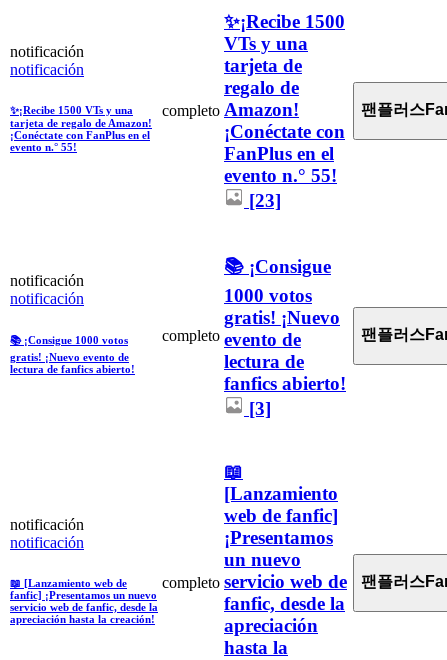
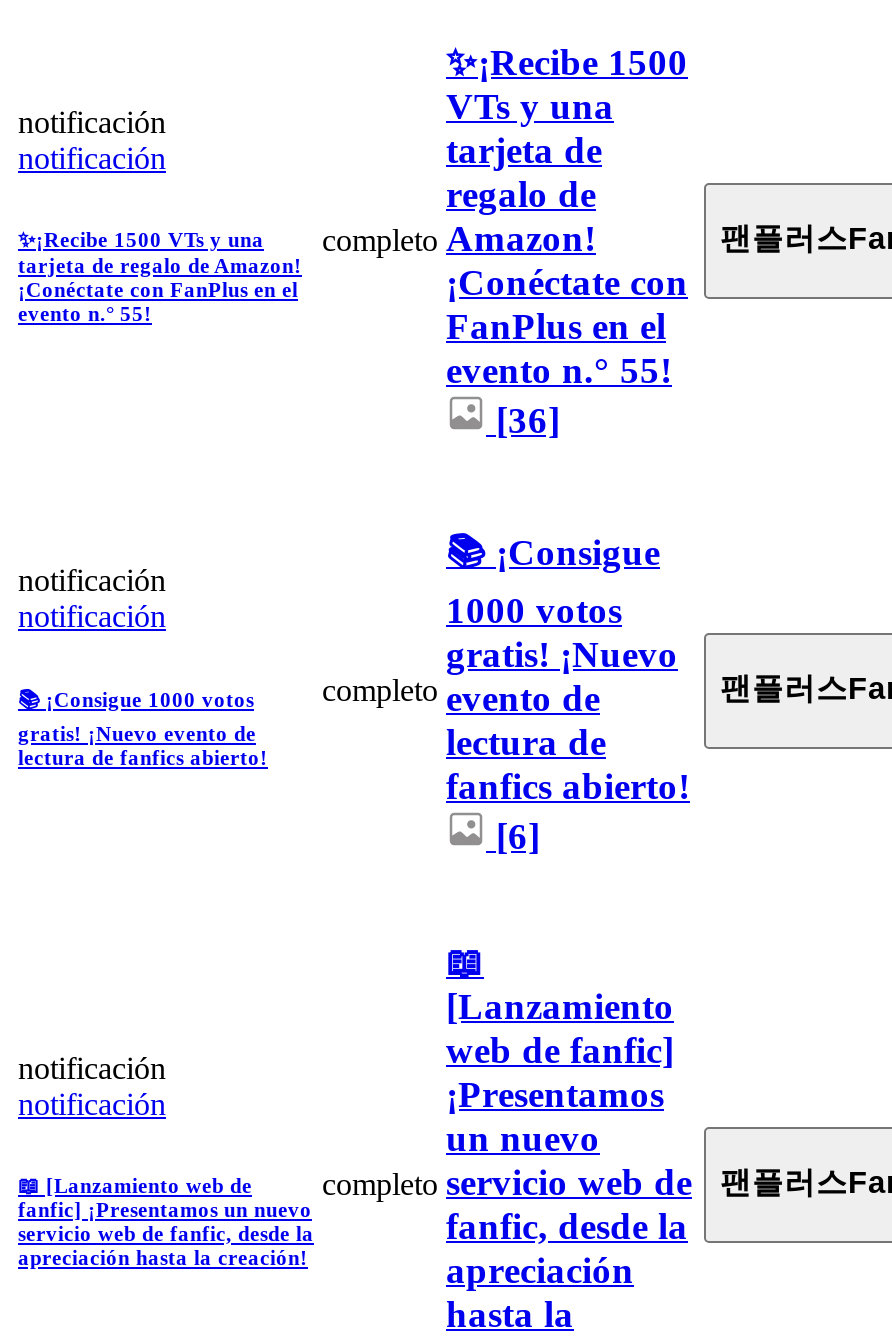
- [23]
+ [36]

- [3]
+ [6]
